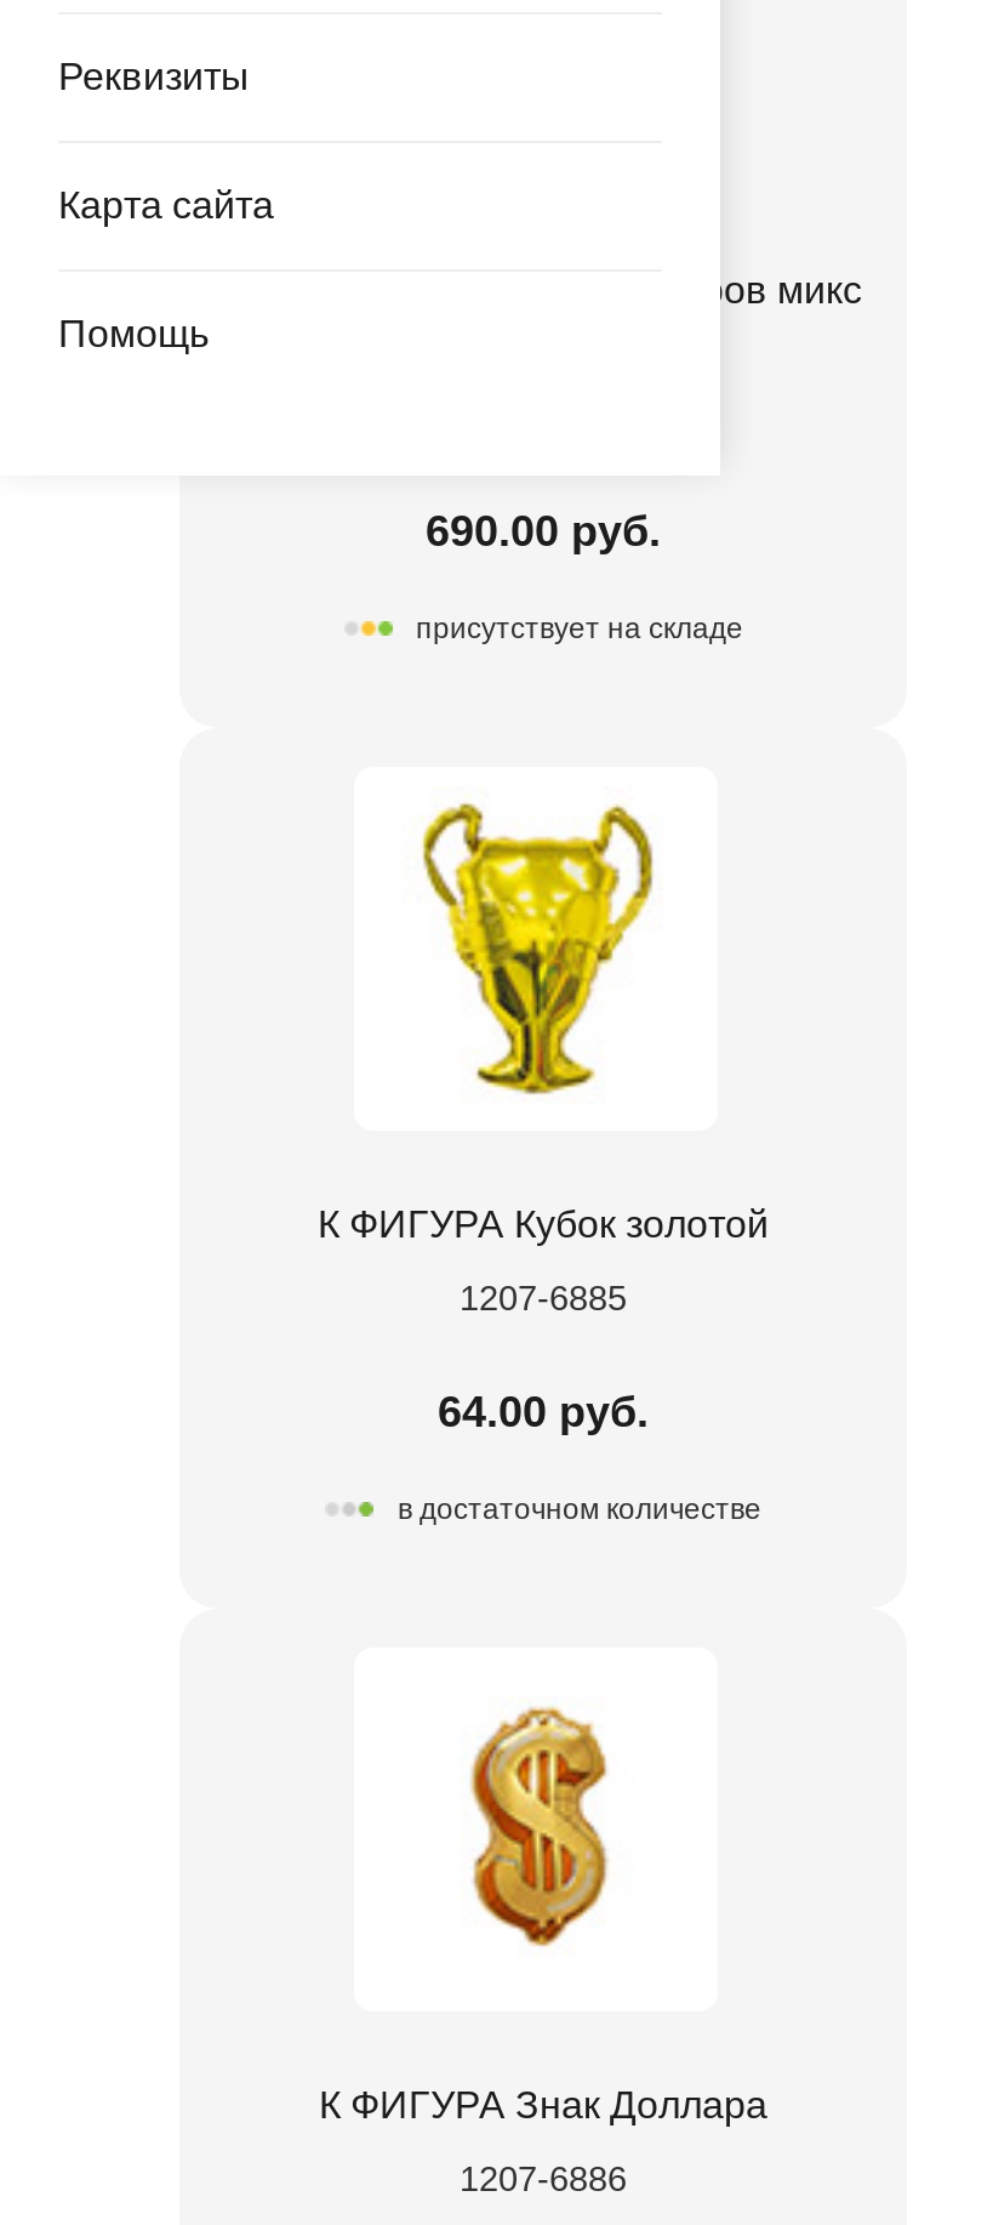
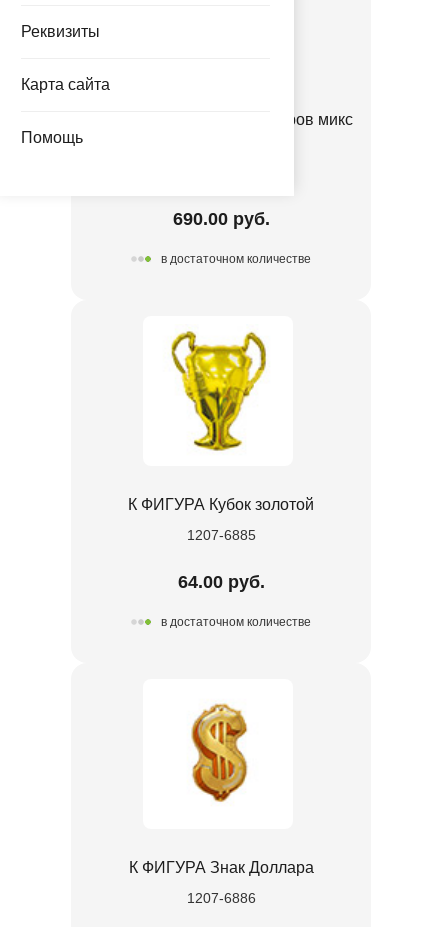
- присутствует на складе
+ в достаточном количестве
